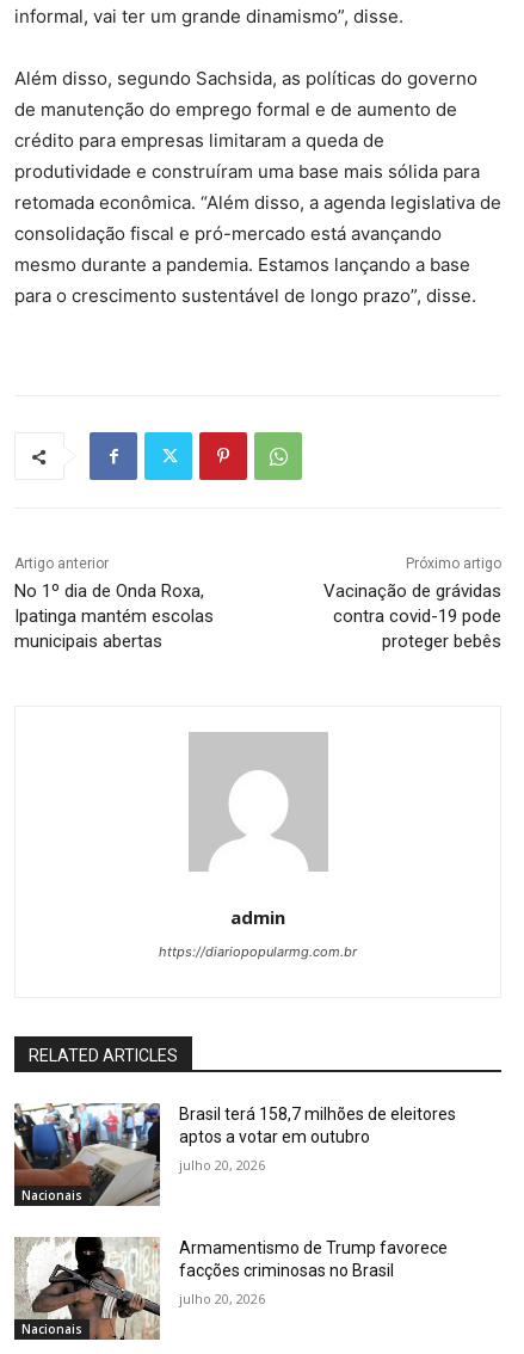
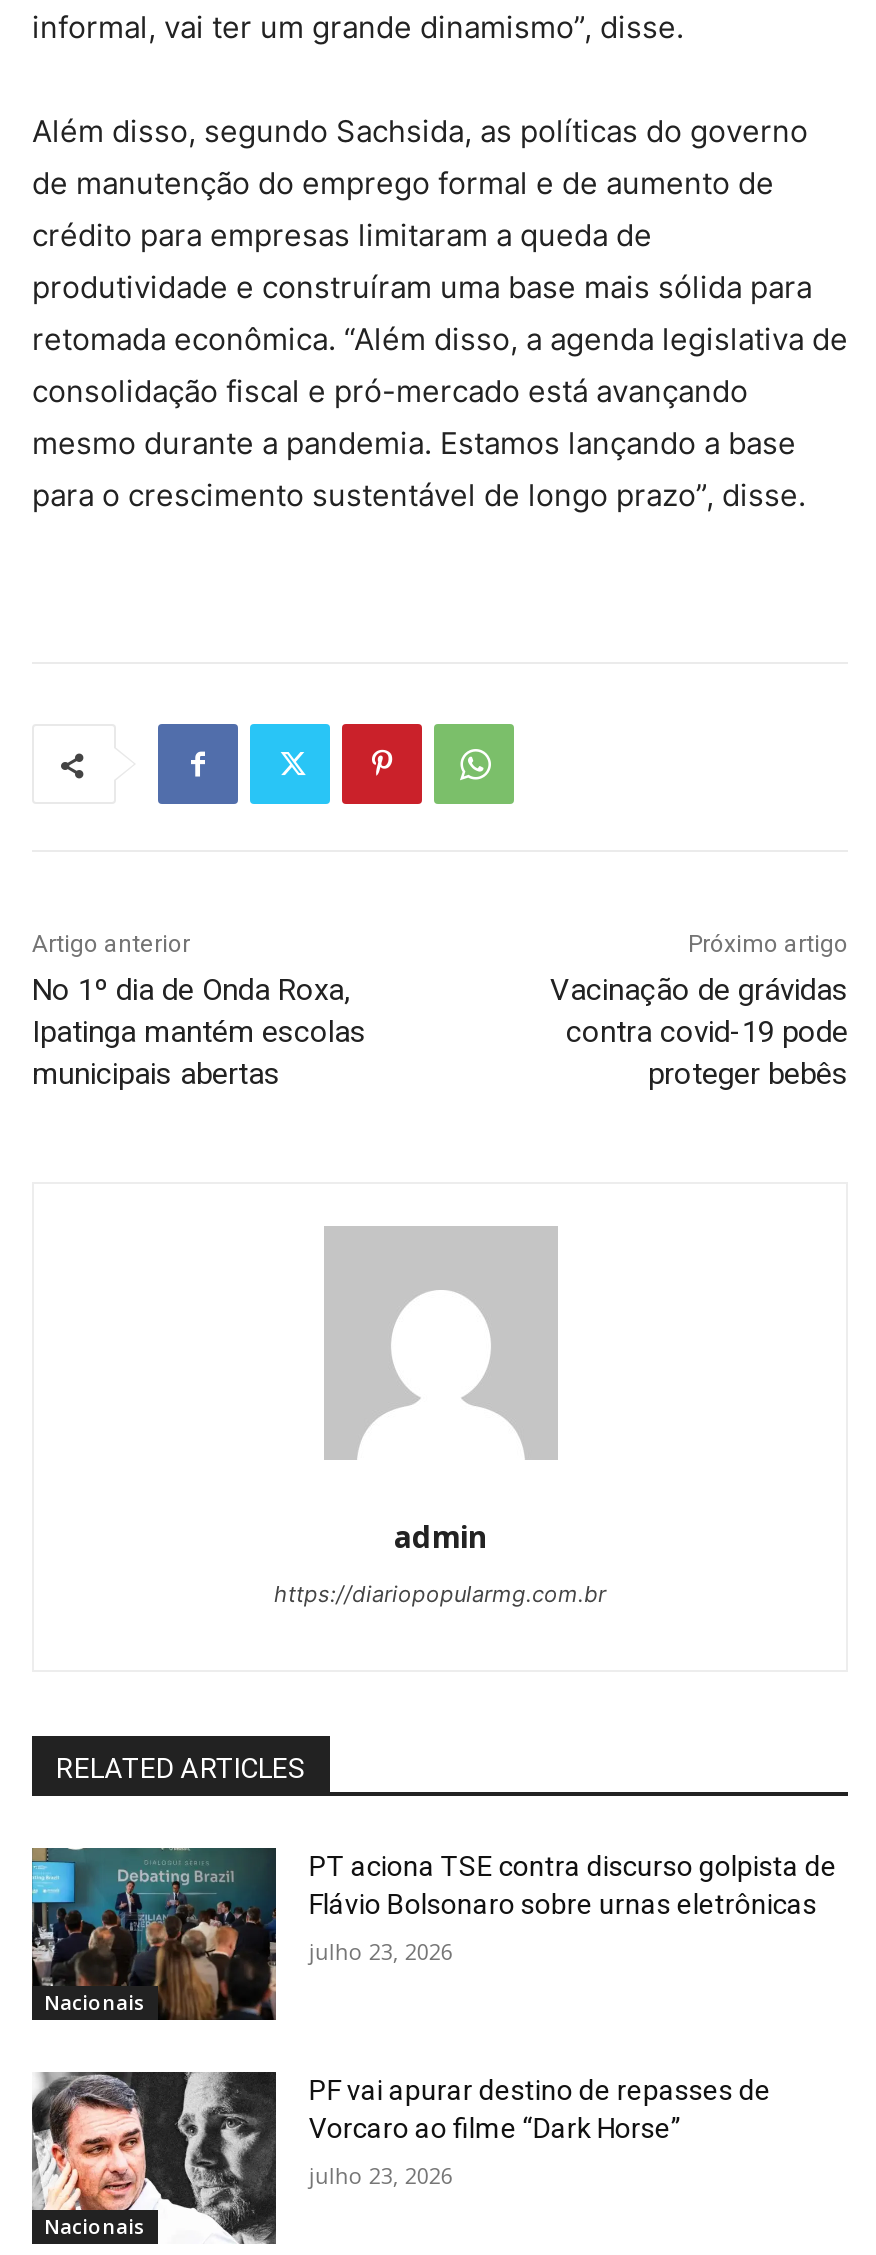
- [image]
- Brasil terá 158,7 milhões de eleitores
- aptos a votar em outubro
+ [image]
+ PT aciona TSE contra discurso golpista de
+ Flávio Bolsonaro sobre urnas eletrônicas

- julho 20, 2026
+ julho 23, 2026

- [image]
- Armamentismo de Trump favorece
- facções criminosas no Brasil
+ [image]
+ PF vai apurar destino de repasses de
+ Vorcaro ao filme “Dark Horse”

- julho 20, 2026
+ julho 23, 2026
